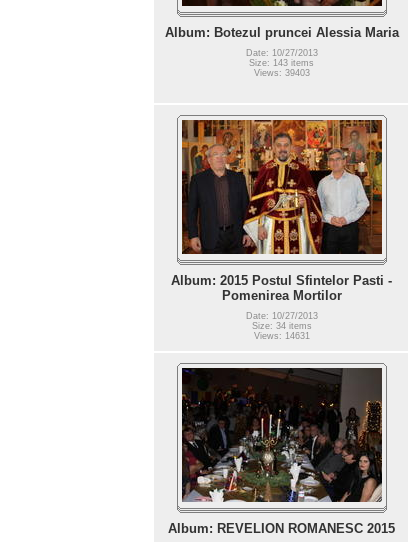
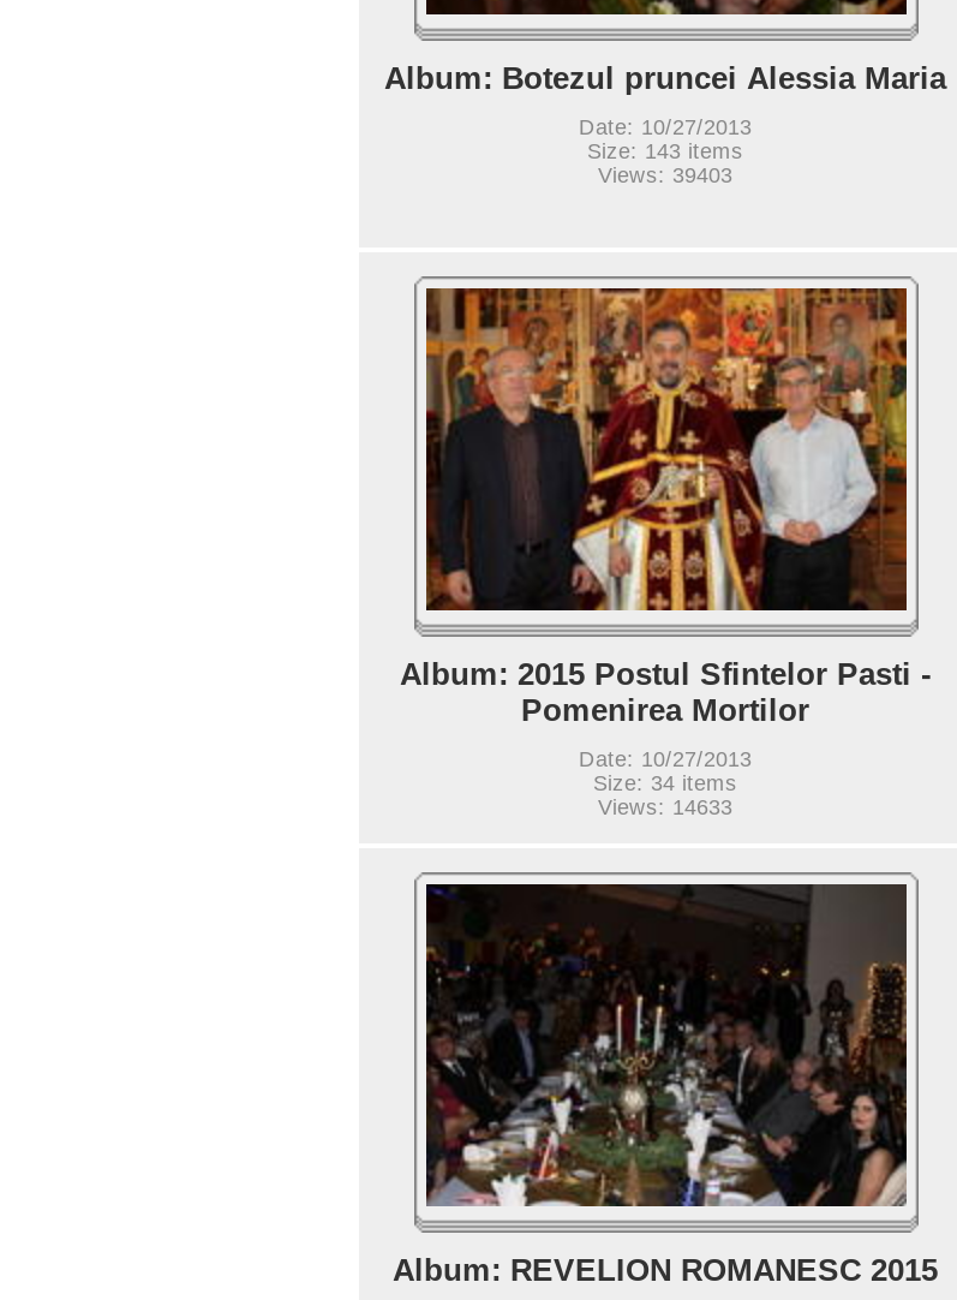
- Views: 14631
+ Views: 14633
